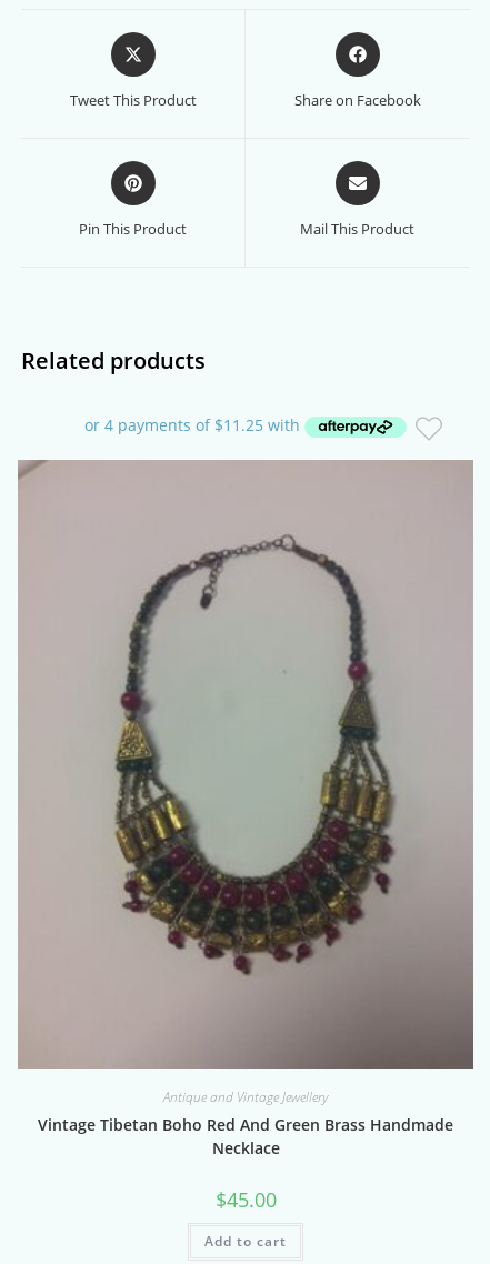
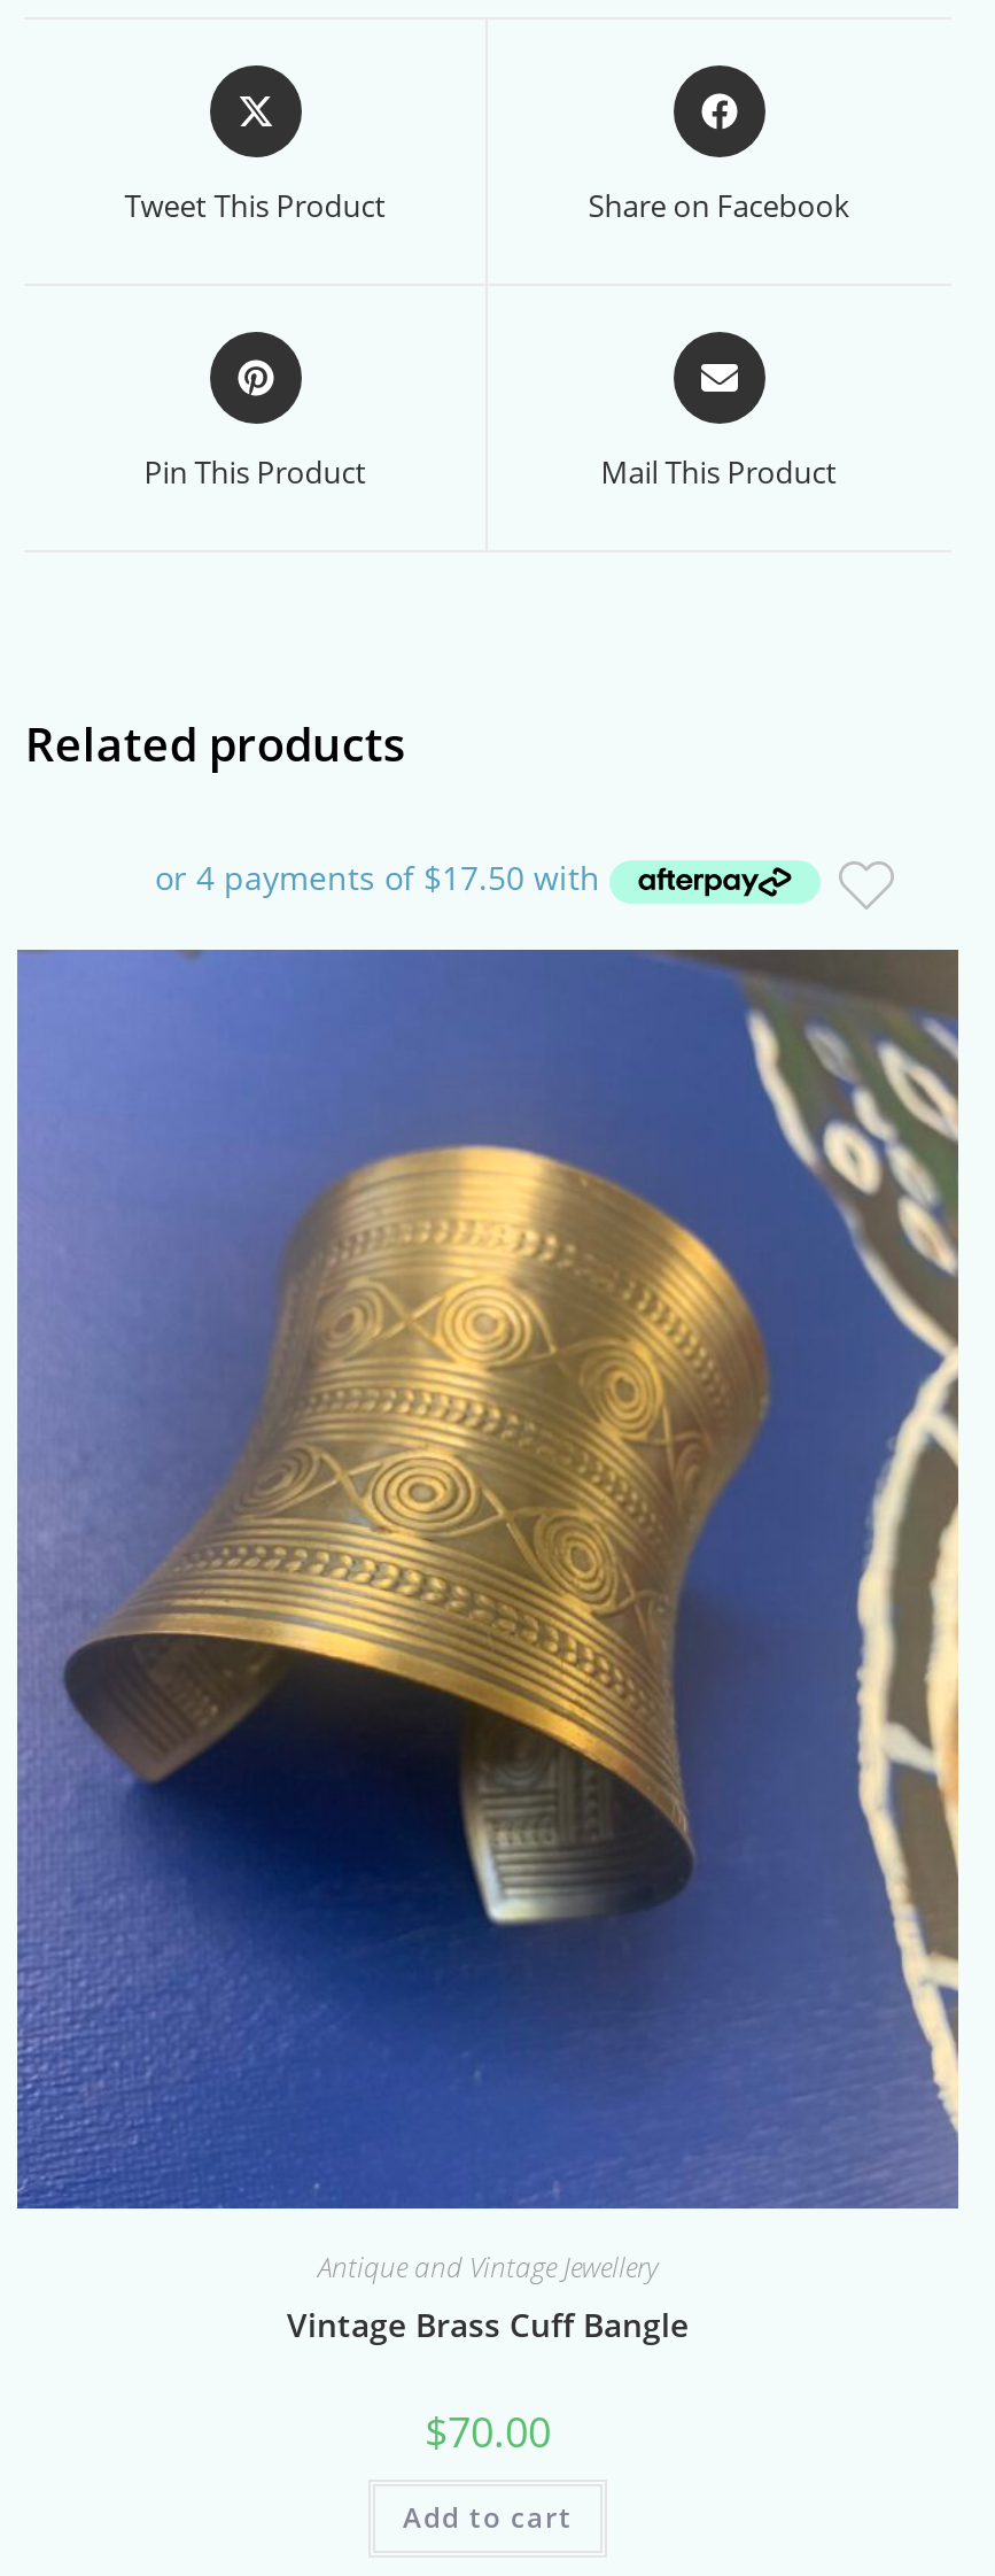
- [image]
- Vintage Tibetan Boho Red And Green Brass Handmade
- Necklace
+ [image]
+ Vintage Brass Cuff Bangle

- $45.00
+ $70.00
